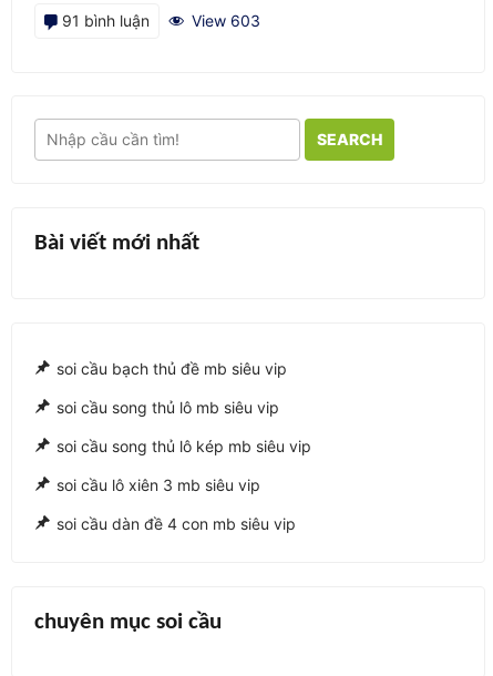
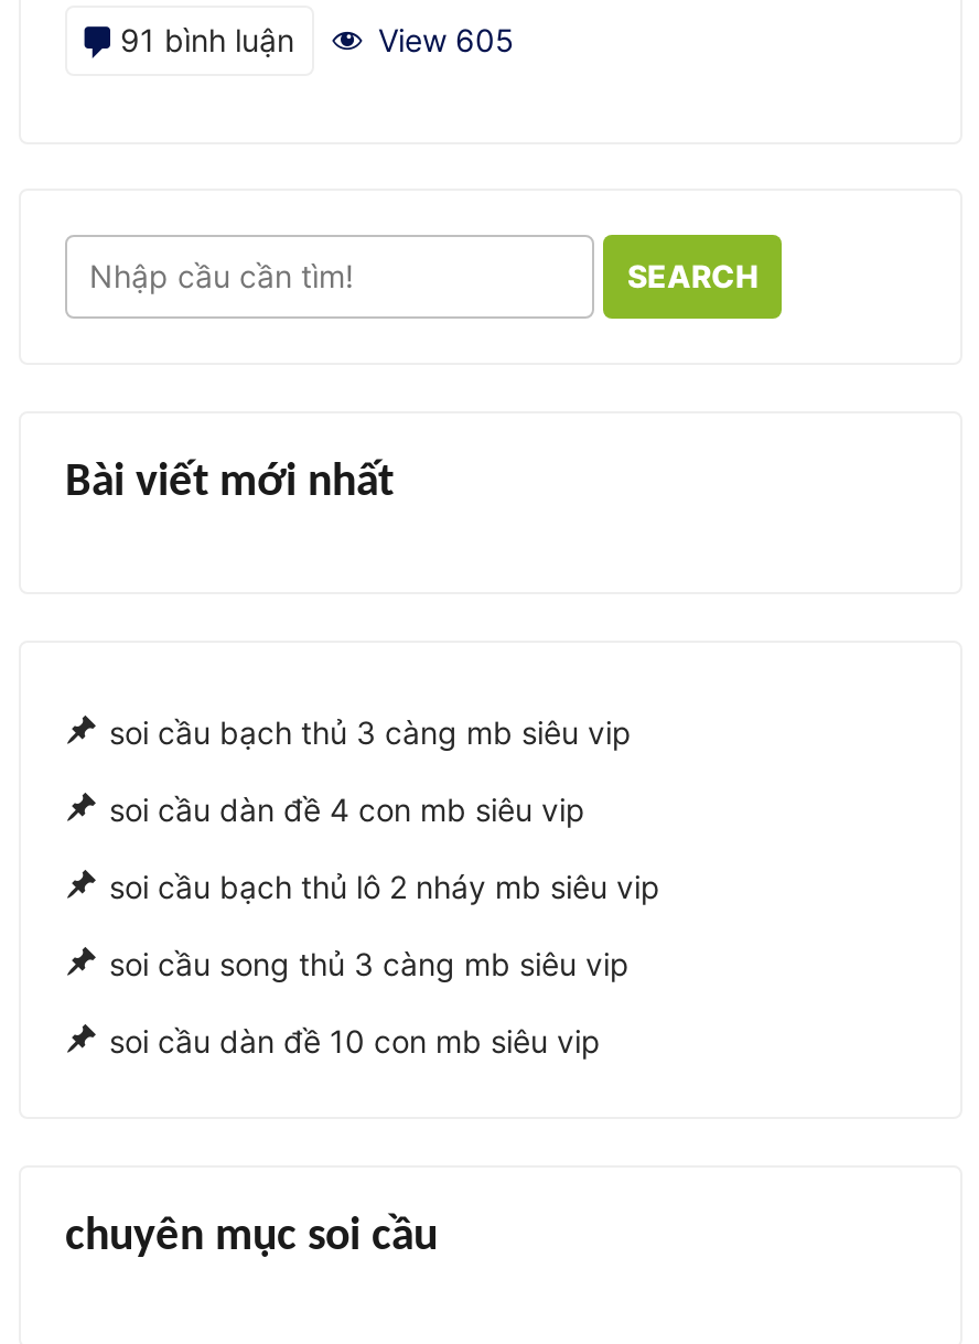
- 91 bình luận ở View 603
+ 91 bình luận ở View 605

- soi cầu bạch thủ đề mb siêu vip
- soi cầu song thủ lô mb siêu vip
- soi cầu song thủ lô kép mb siêu vip
- soi cầu lô xiên 3 mb siêu vip
+ soi cầu bạch thủ 3 càng mb siêu vip

moved up: soi cầu dàn đề 4 con mb siêu vip

+ soi cầu bạch thủ lô 2 nháy mb siêu vip
+ soi cầu song thủ 3 càng mb siêu vip
+ soi cầu dàn đề 10 con mb siêu vip
